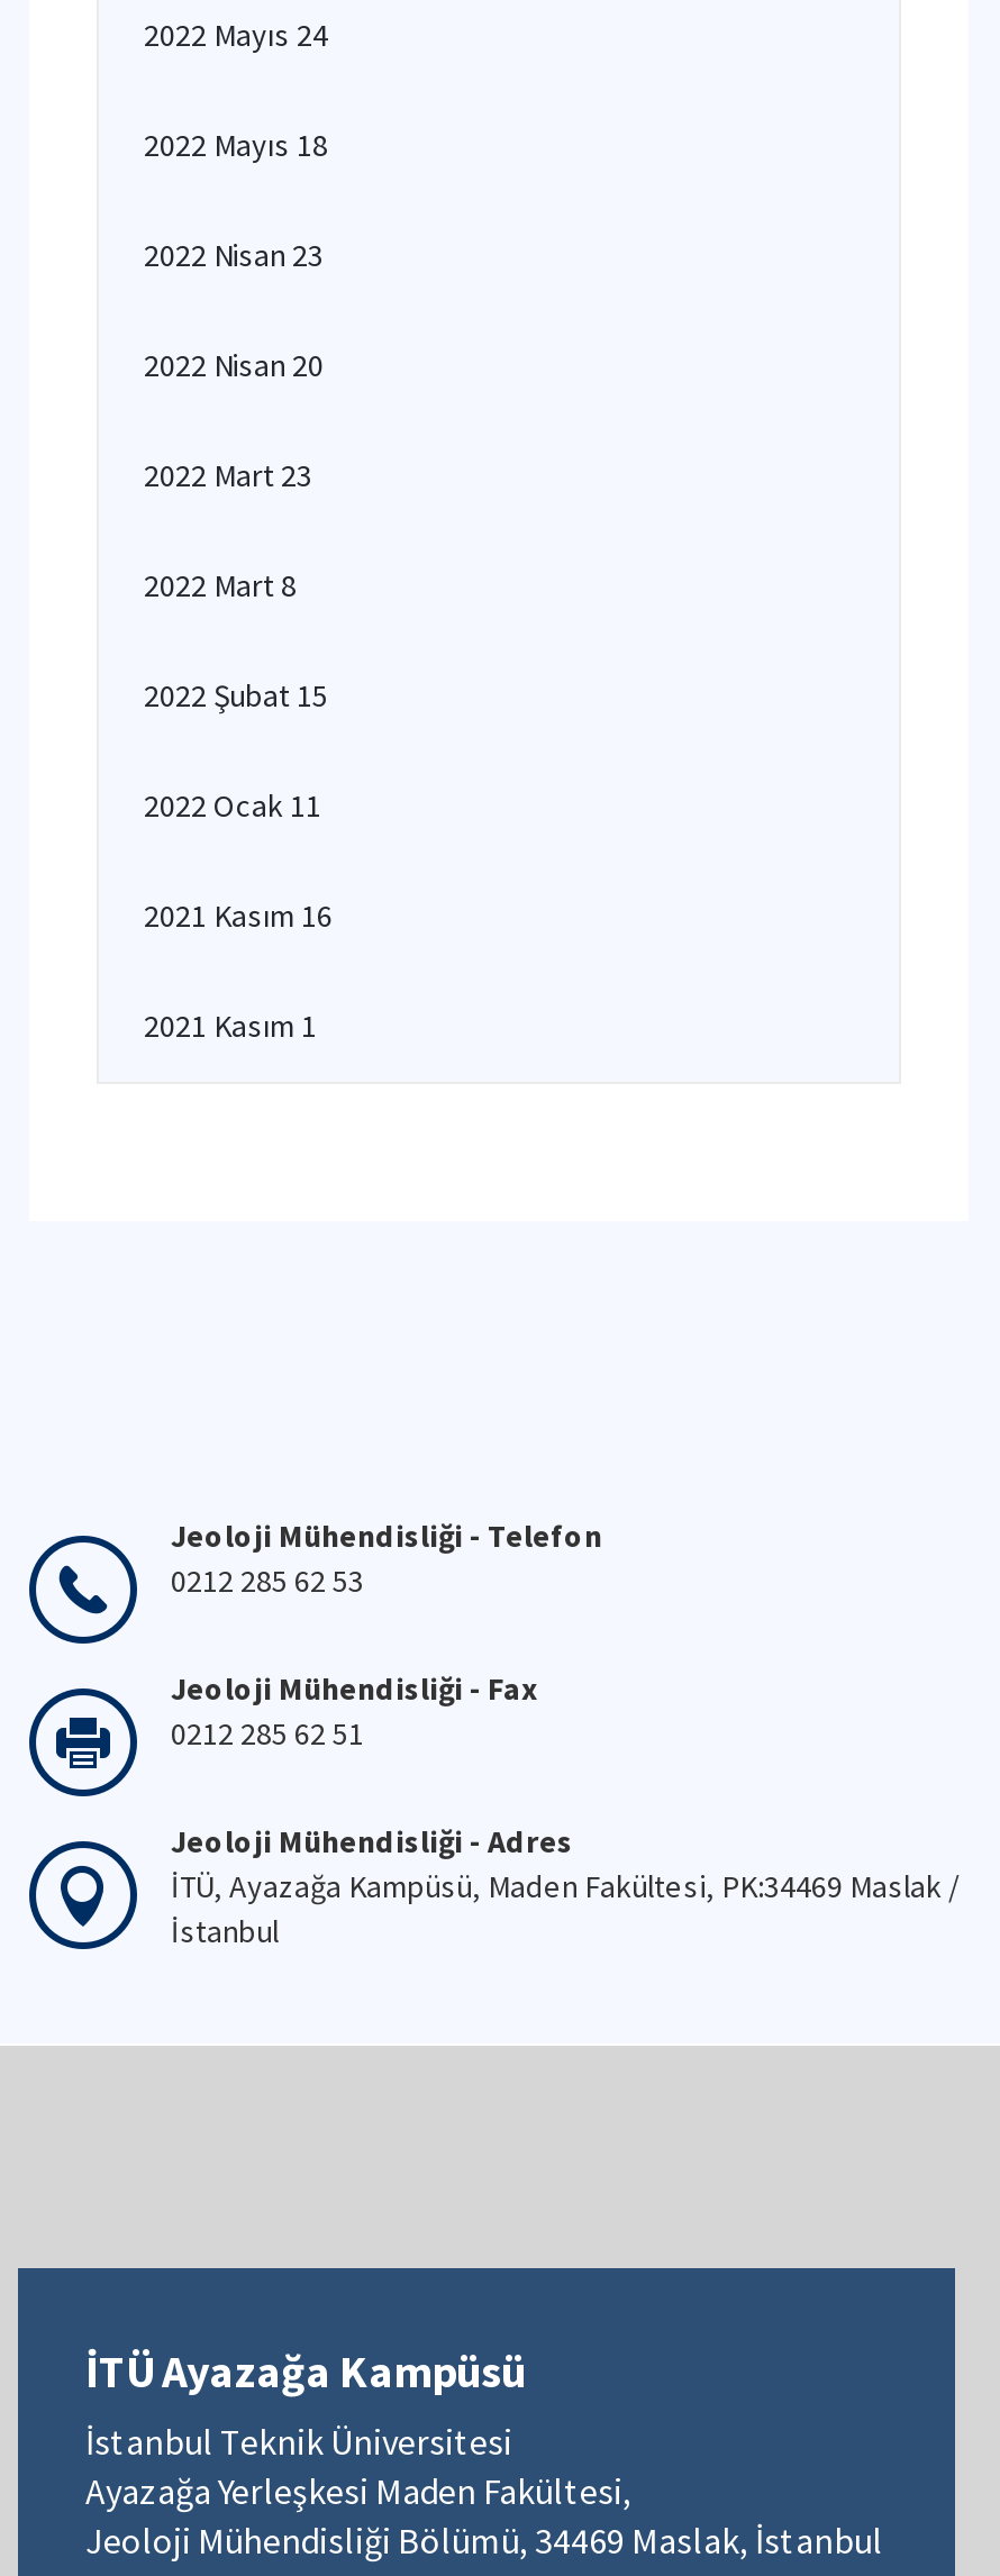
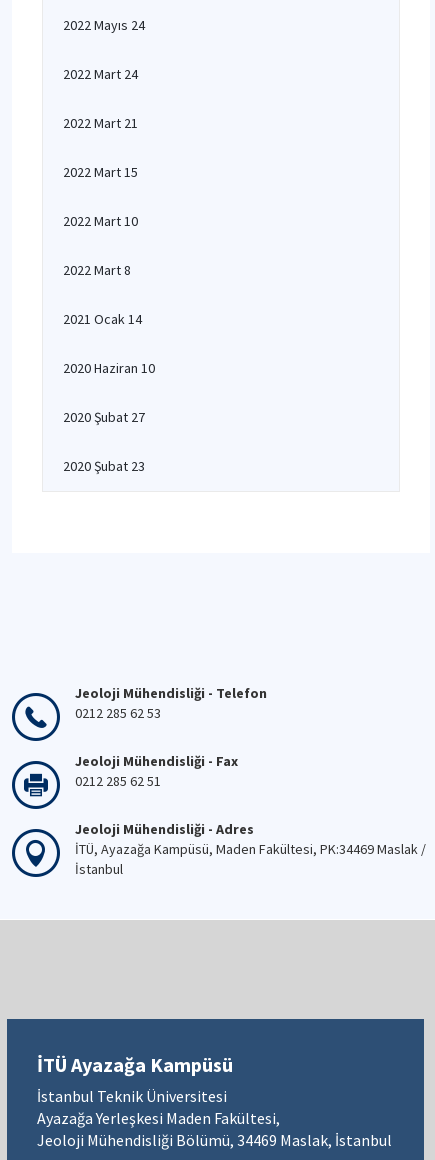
- 2022 Mayıs 18
+ 2022 Mart 24

- 2022 Nisan 23
+ 2022 Mart 21

- 2022 Nisan 20
+ 2022 Mart 15

- 2022 Mart 23
+ 2022 Mart 10

- 2022 Şubat 15
+ 2021 Ocak 14

- 2022 Ocak 11
+ 2020 Haziran 10

- 2021 Kasım 16
+ 2020 Şubat 27

- 2021 Kasım 1
+ 2020 Şubat 23
